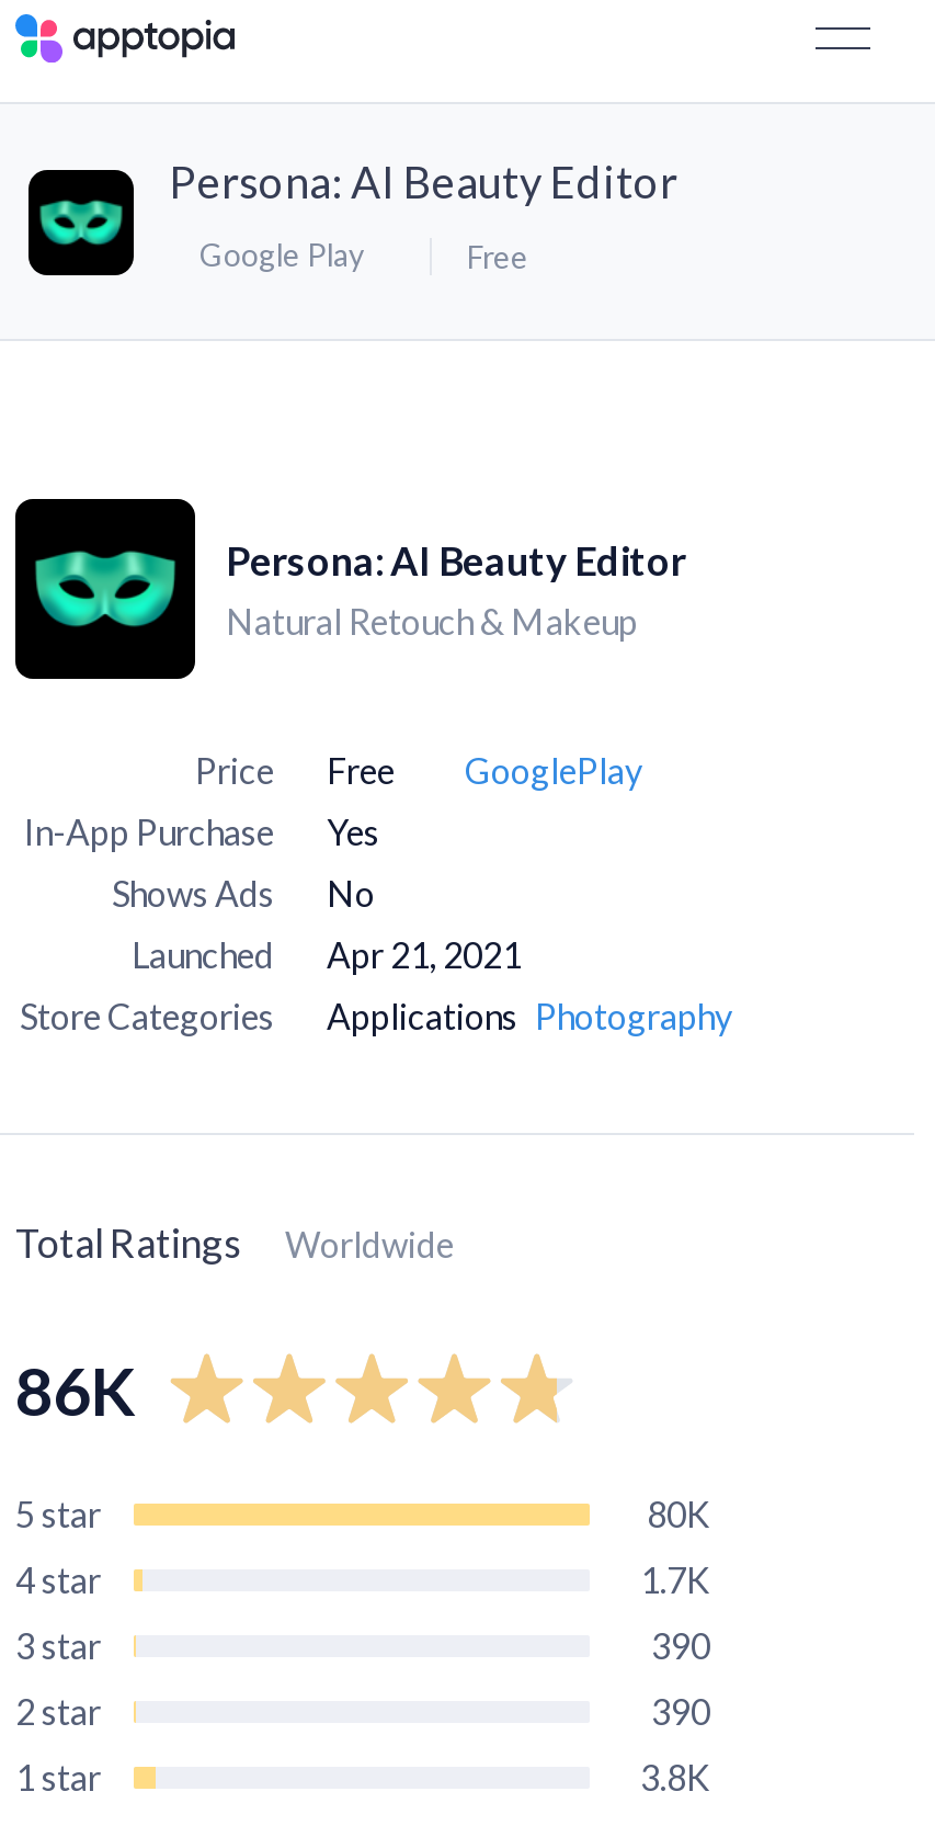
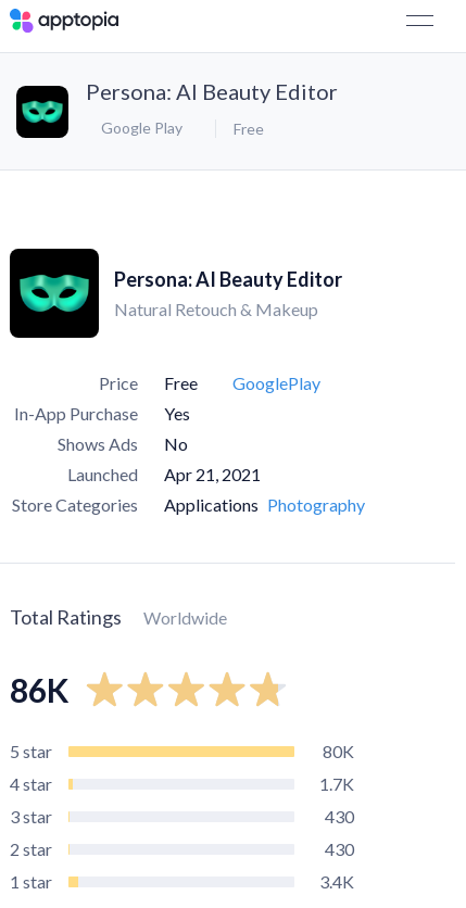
- 390
+ 430

- 390
+ 430

- 3.8K
+ 3.4K
